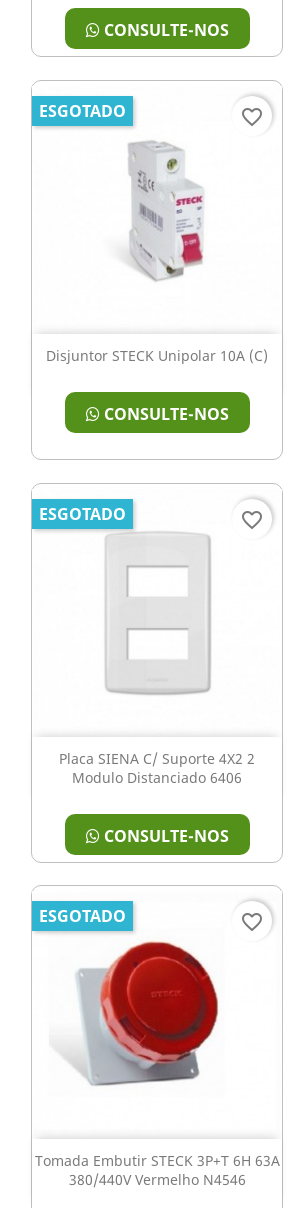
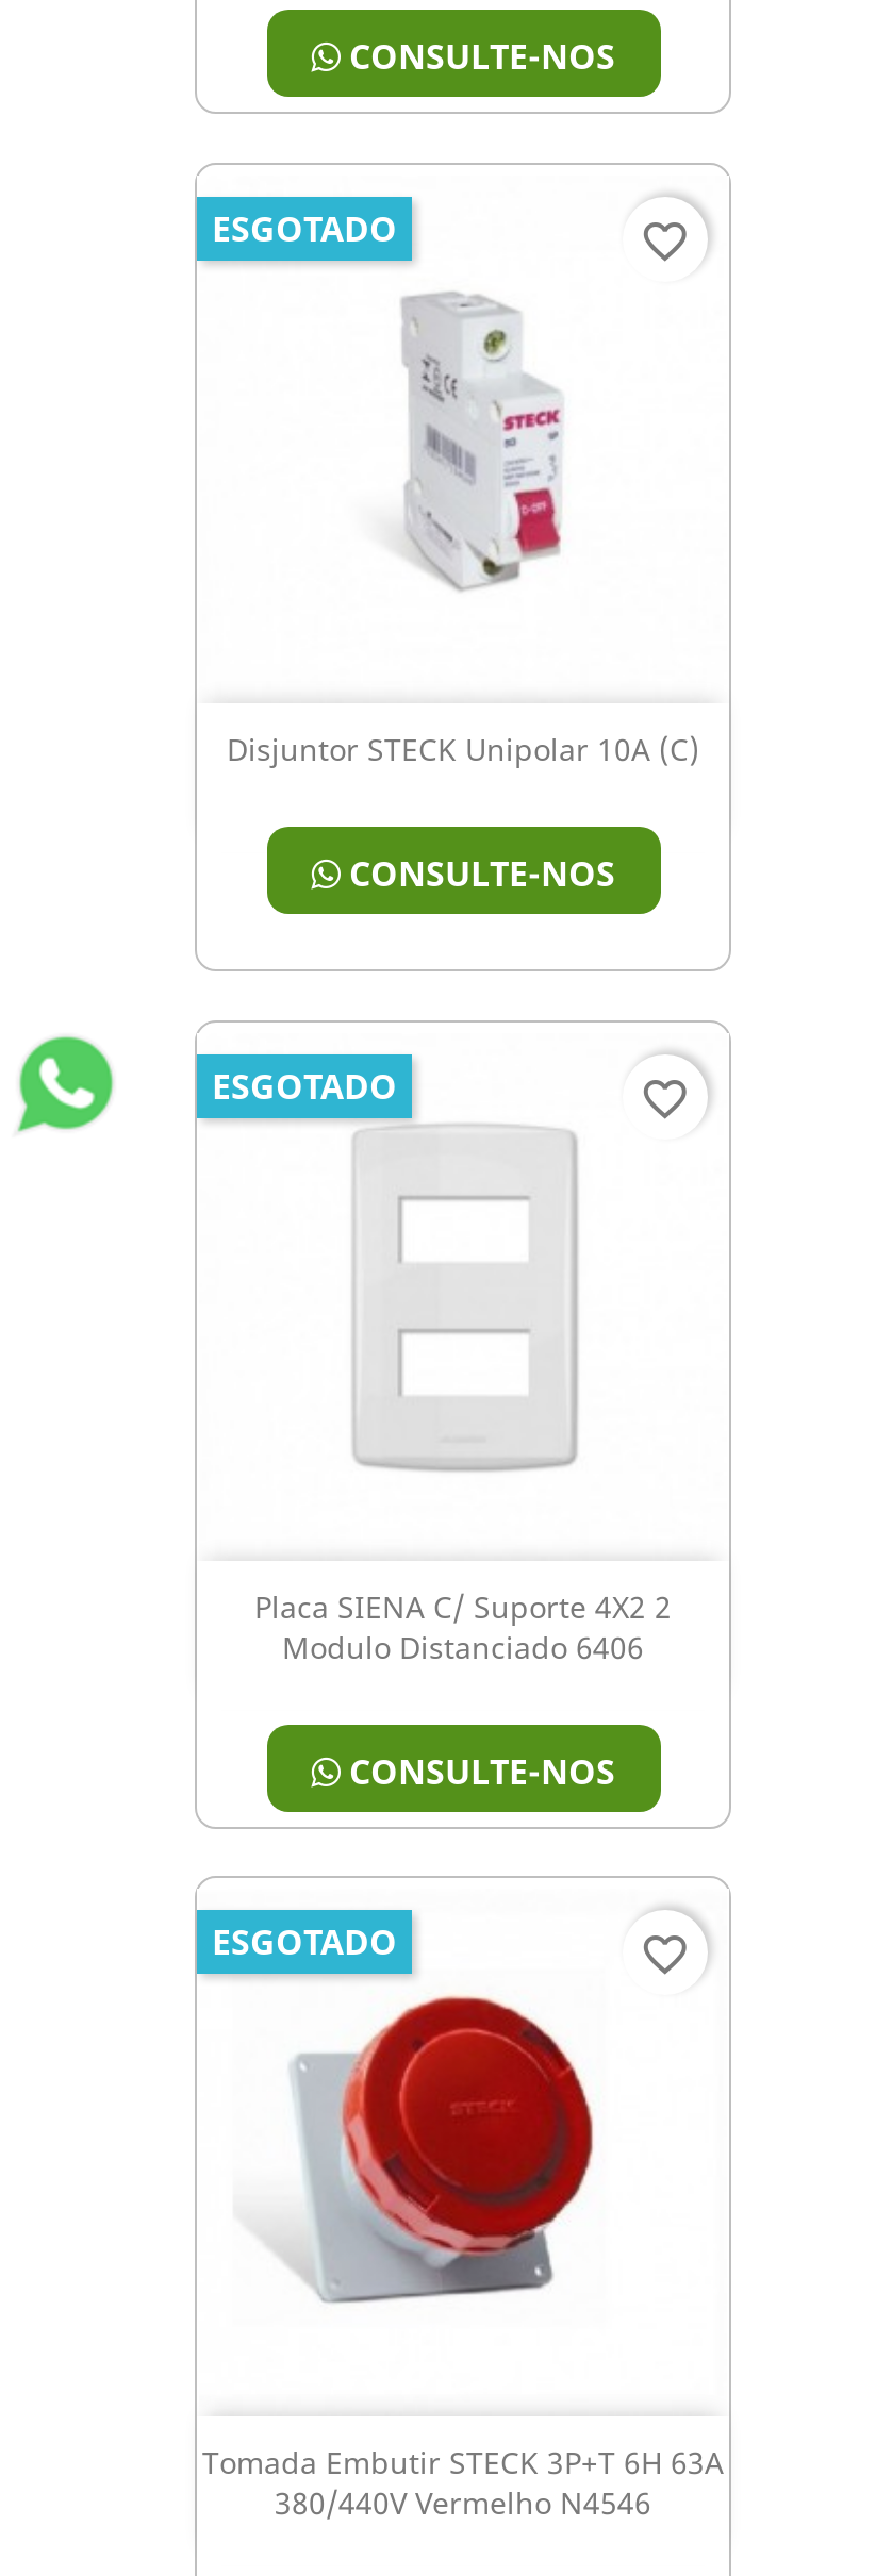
+ [image]
